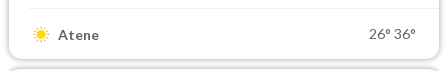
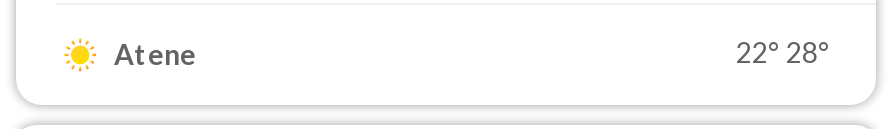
- 26° 36°
+ 22° 28°
